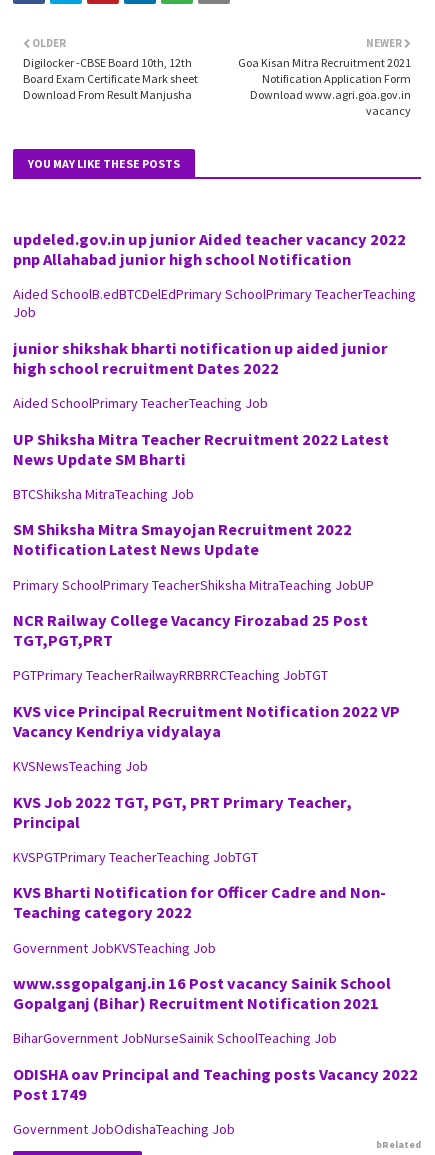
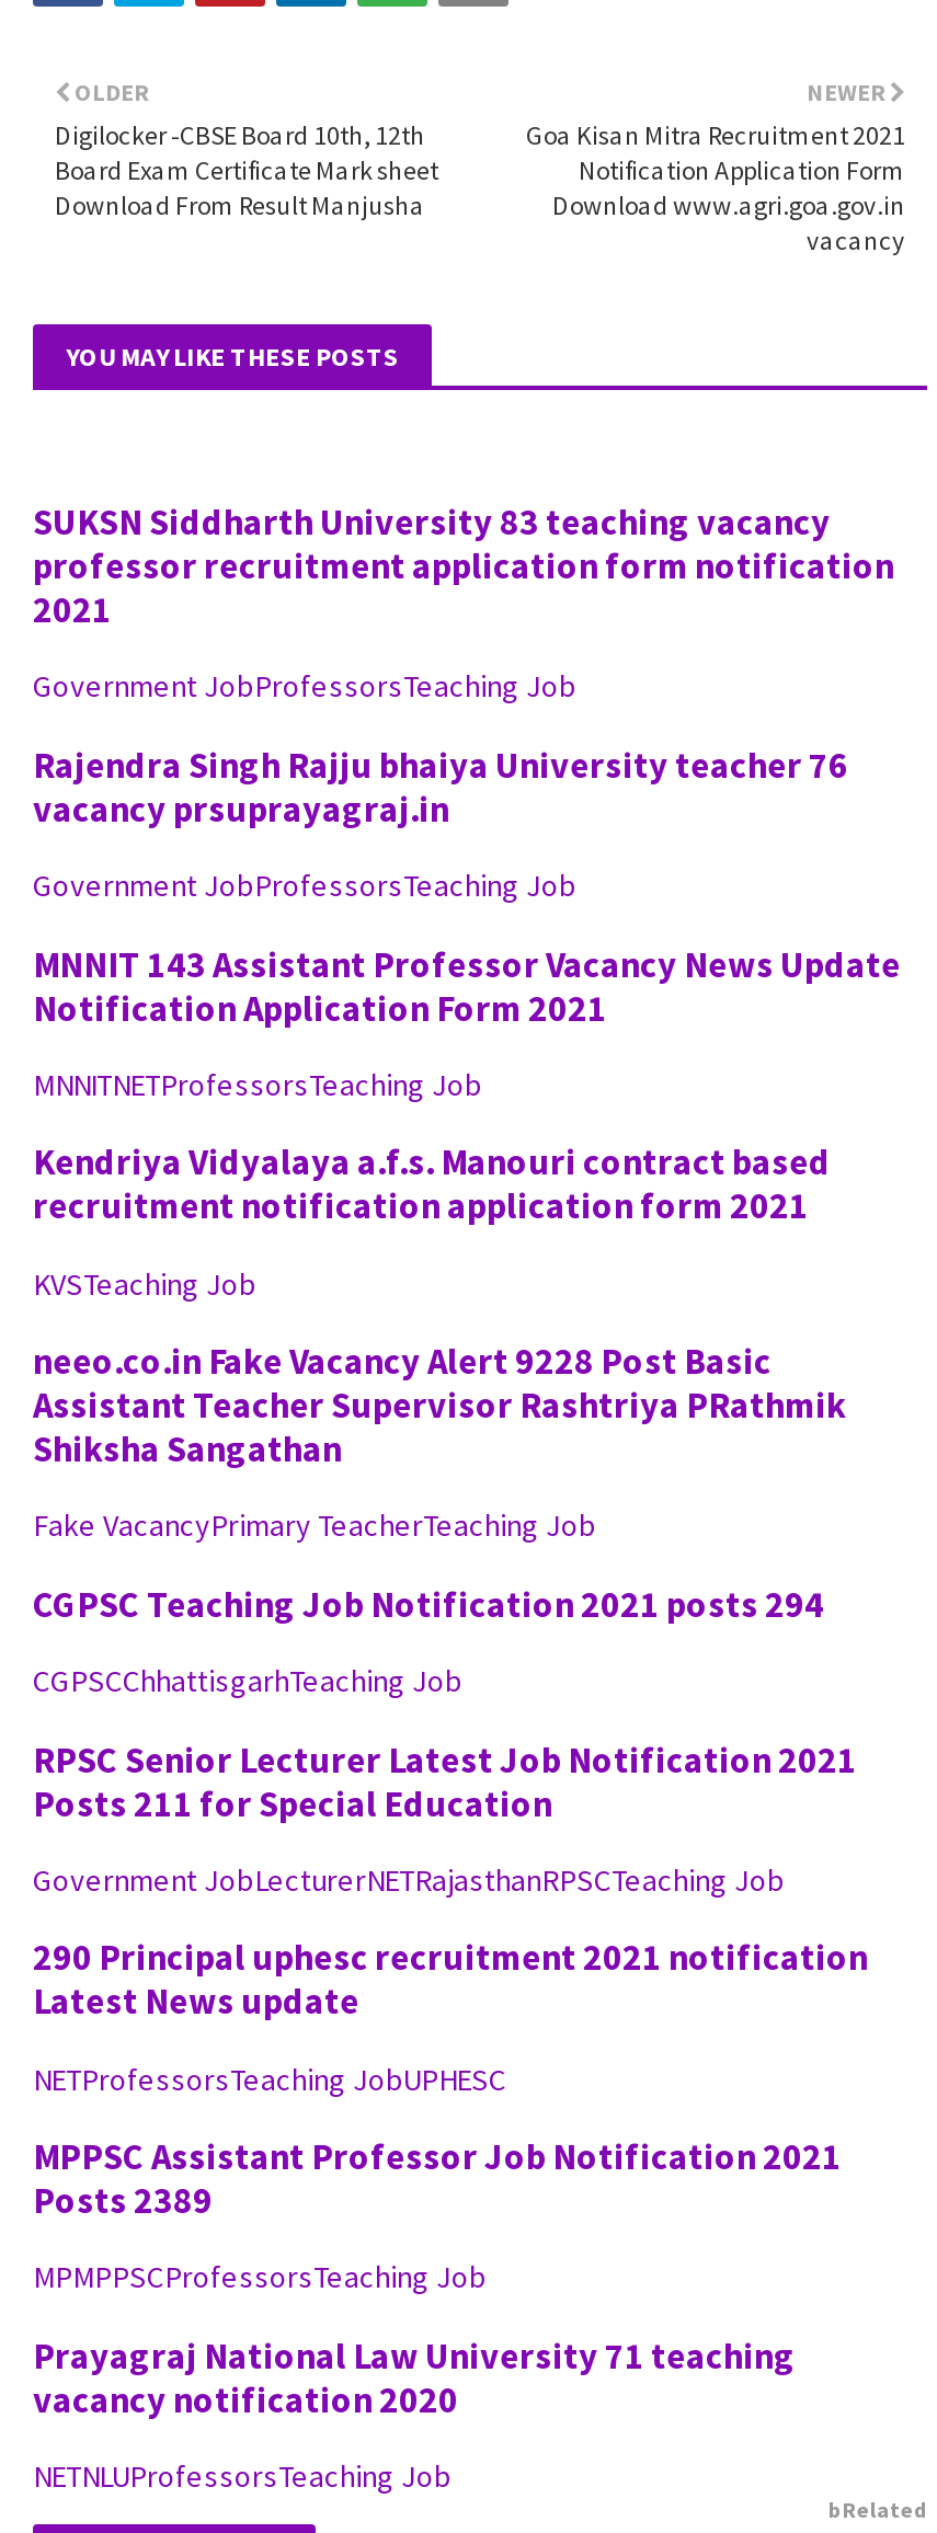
- updeled.gov.in up junior Aided teacher vacancy 2022
- pnp Allahabad junior high school Notification
+ SUKSN Siddharth University 83 teaching vacancy
+ professor recruitment application form notification
+ 2021

- Aided SchoolB.edBTCDelEdPrimary SchoolPrimary TeacherTeaching
- Job
+ Government JobProfessorsTeaching Job

- junior shikshak bharti notification up aided junior
- high school recruitment Dates 2022
+ Rajendra Singh Rajju bhaiya University teacher 76
+ vacancy prsuprayagraj.in

- Aided SchoolPrimary TeacherTeaching Job
+ Government JobProfessorsTeaching Job

- UP Shiksha Mitra Teacher Recruitment 2022 Latest
- News Update SM Bharti
+ MNNIT 143 Assistant Professor Vacancy News Update
+ Notification Application Form 2021

- BTCShiksha MitraTeaching Job
+ MNNITNETProfessorsTeaching Job

- SM Shiksha Mitra Smayojan Recruitment 2022
- Notification Latest News Update
+ Kendriya Vidyalaya a.f.s. Manouri contract based
+ recruitment notification application form 2021

- Primary SchoolPrimary TeacherShiksha MitraTeaching JobUP
+ KVSTeaching Job

- NCR Railway College Vacancy Firozabad 25 Post
- TGT,PGT,PRT
+ neeo.co.in Fake Vacancy Alert 9228 Post Basic
+ Assistant Teacher Supervisor Rashtriya PRathmik
+ Shiksha Sangathan

- PGTPrimary TeacherRailwayRRBRRCTeaching JobTGT
+ Fake VacancyPrimary TeacherTeaching Job

- KVS vice Principal Recruitment Notification 2022 VP
- Vacancy Kendriya vidyalaya
+ CGPSC Teaching Job Notification 2021 posts 294

- KVSNewsTeaching Job
+ CGPSCChhattisgarhTeaching Job

- KVS Job 2022 TGT, PGT, PRT Primary Teacher,
- Principal
+ RPSC Senior Lecturer Latest Job Notification 2021
+ Posts 211 for Special Education

- KVSPGTPrimary TeacherTeaching JobTGT
+ Government JobLecturerNETRajasthanRPSCTeaching Job

- KVS Bharti Notification for Officer Cadre and Non-
- Teaching category 2022
+ 290 Principal uphesc recruitment 2021 notification
+ Latest News update

- Government JobKVSTeaching Job
+ NETProfessorsTeaching JobUPHESC

- www.ssgopalganj.in 16 Post vacancy Sainik School
- Gopalganj (Bihar) Recruitment Notification 2021
+ MPPSC Assistant Professor Job Notification 2021
+ Posts 2389

- BiharGovernment JobNurseSainik SchoolTeaching Job
+ MPMPPSCProfessorsTeaching Job

- ODISHA oav Principal and Teaching posts Vacancy 2022
- Post 1749
+ Prayagraj National Law University 71 teaching
+ vacancy notification 2020

- Government JobOdishaTeaching Job
+ NETNLUProfessorsTeaching Job
